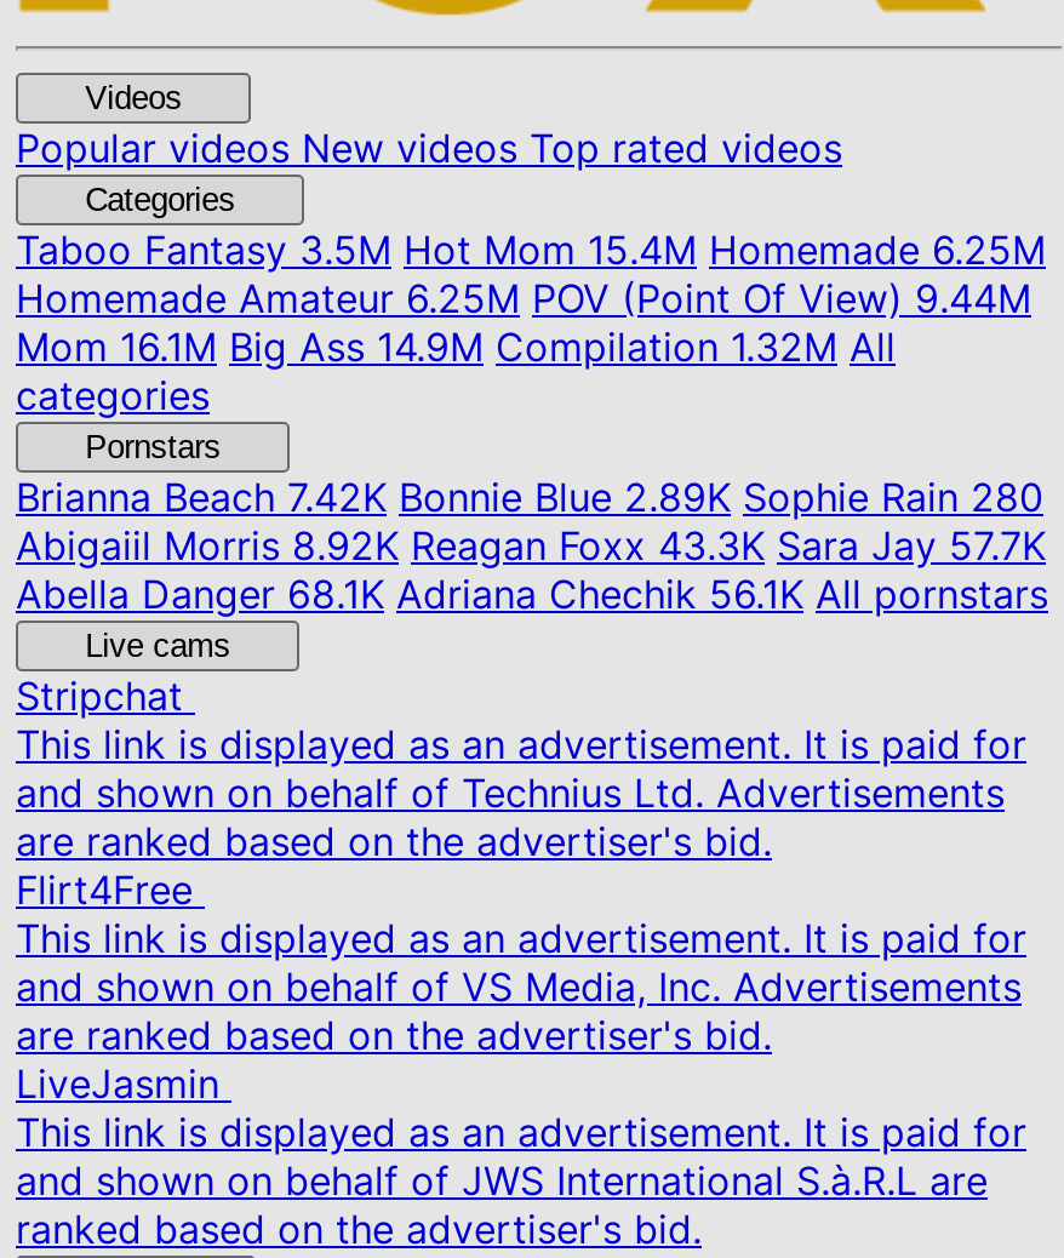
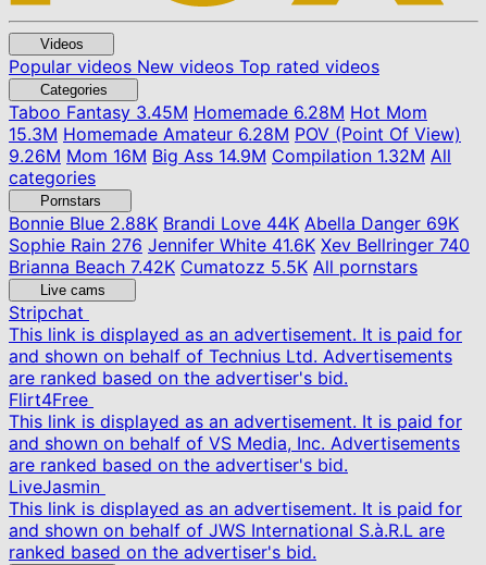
- Taboo Fantasy3.5M Hot Mom 15.4M Homemade 6.25M
- Homemade Amateur 6.25M POV (Point Of View) 9.44M
- Mom 16.1M Big Ass 14.9M Compilation 1.32M All
+ Taboo Fantasy3.45M Homemade 6.28M Hot Mom
+ 15.3M Homemade Amateur 6.28M POV (Point Of View)
+ 9.26M Mom 16M Big Ass 14.9M Compilation 1.32M All

- Brianna Beach7.42K Bonnie Blue 2.89K Sophie Rain 280
- Abigaiil Morris 8.92K Reagan Foxx 43.3K Sara Jay 57.7K
- Abella Danger 68.1K Adriana Chechik 56.1K All pornstars
+ Bonnie Blue2.88K Brandi Love 44K Abella Danger 69K
+ Sophie Rain 276 Jennifer White 41.6K Xev Bellringer 740
+ Brianna Beach 7.42K Cumatozz 5.5K All pornstars
